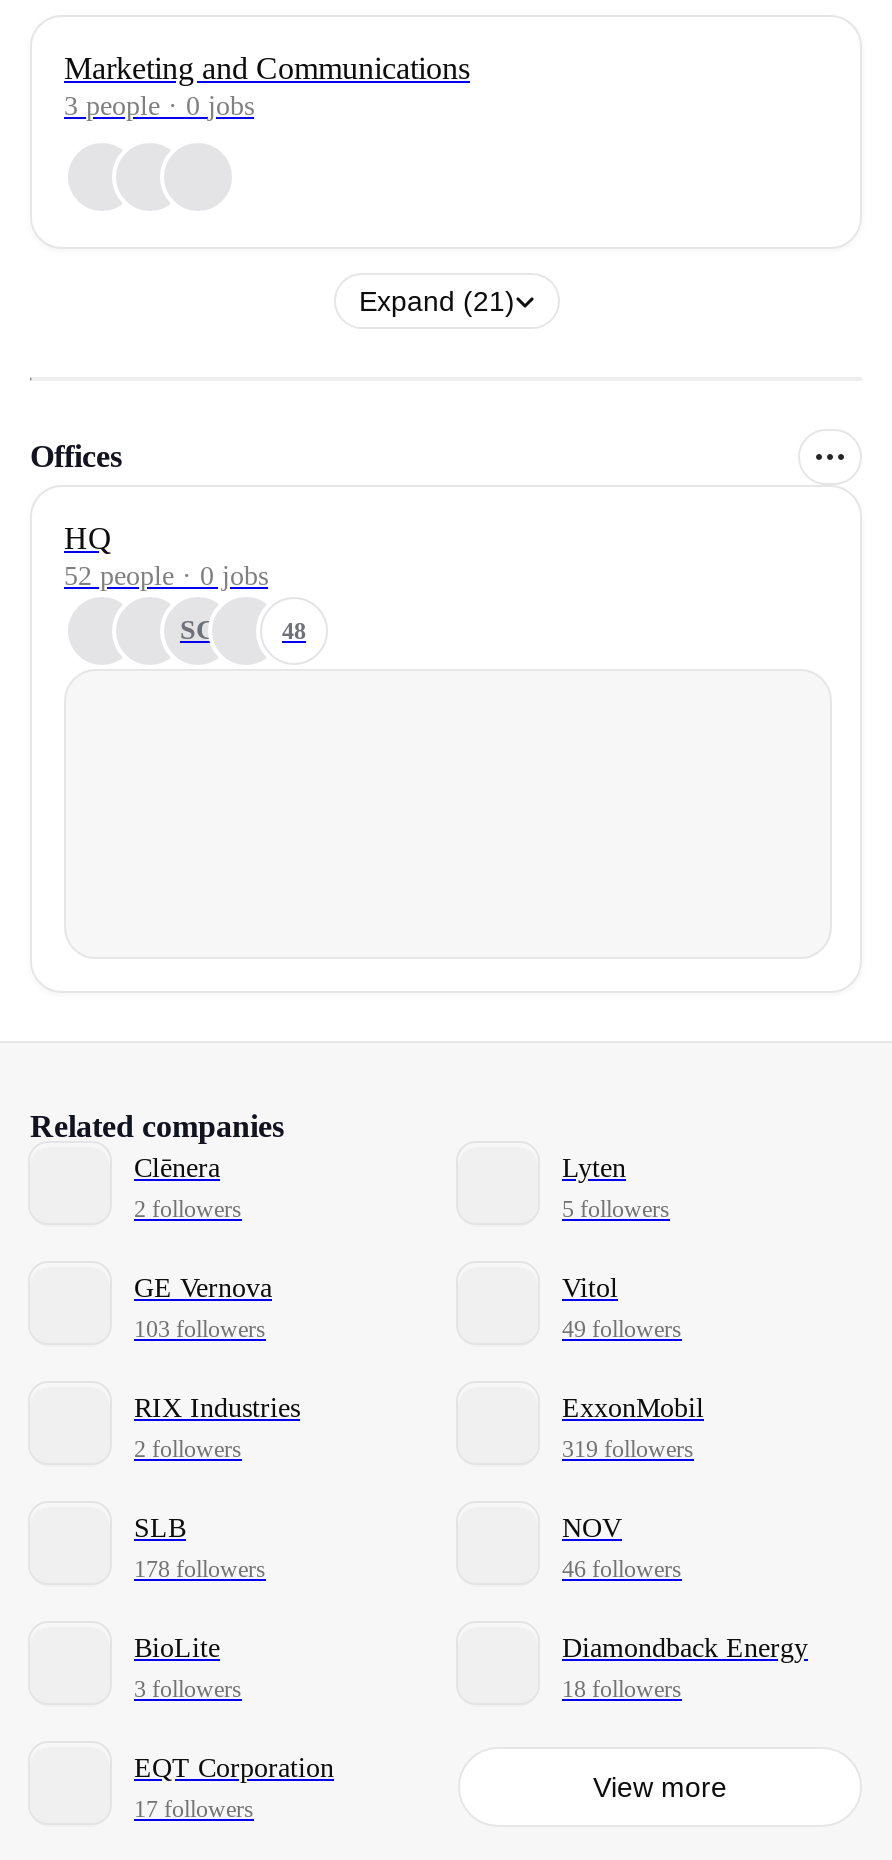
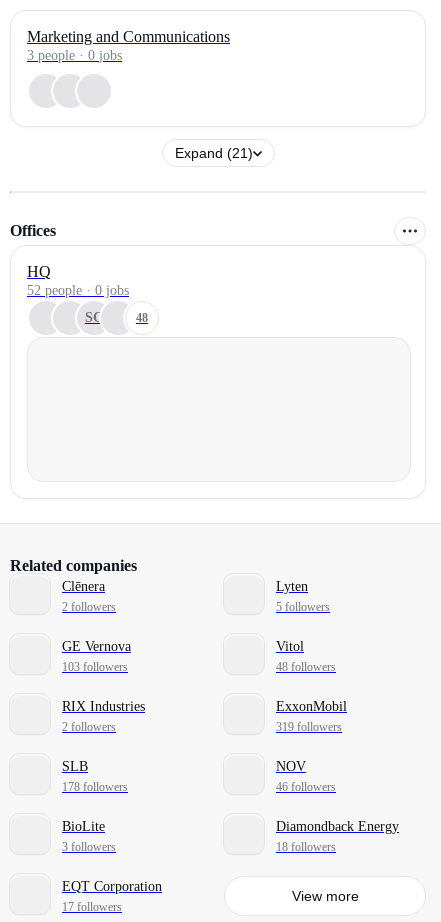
- 49 followers
+ 48 followers
